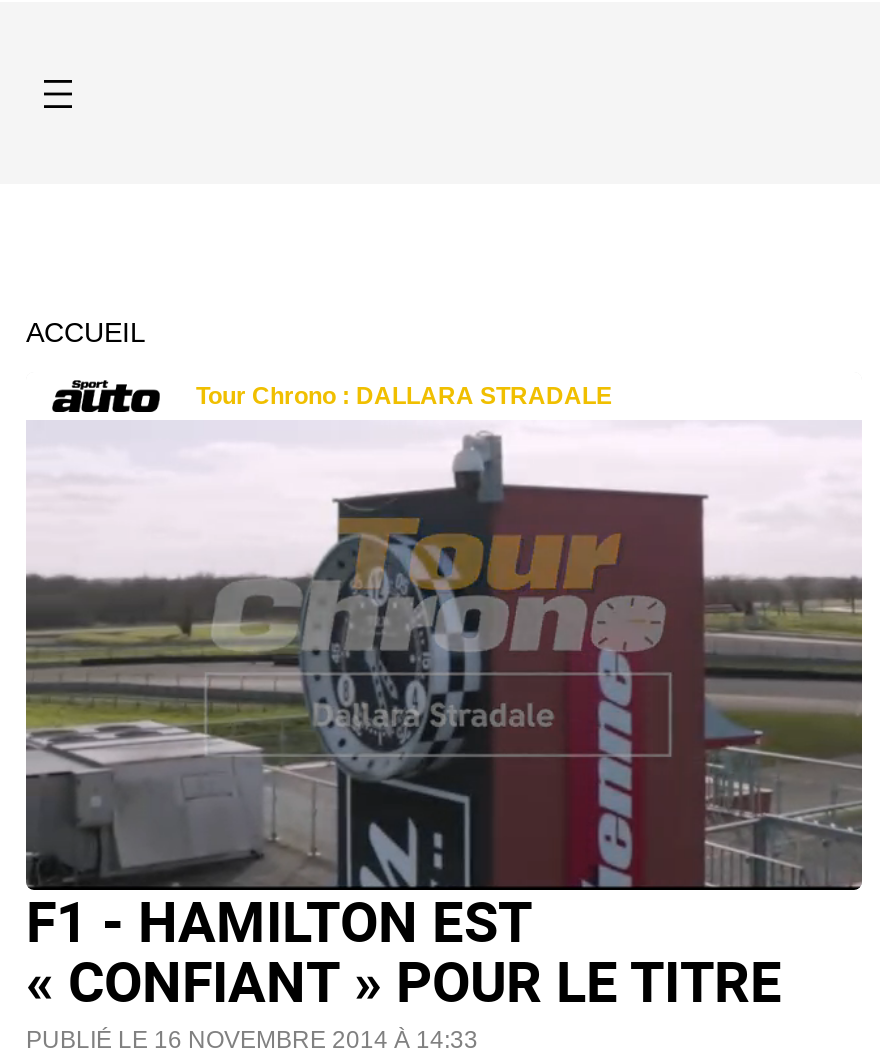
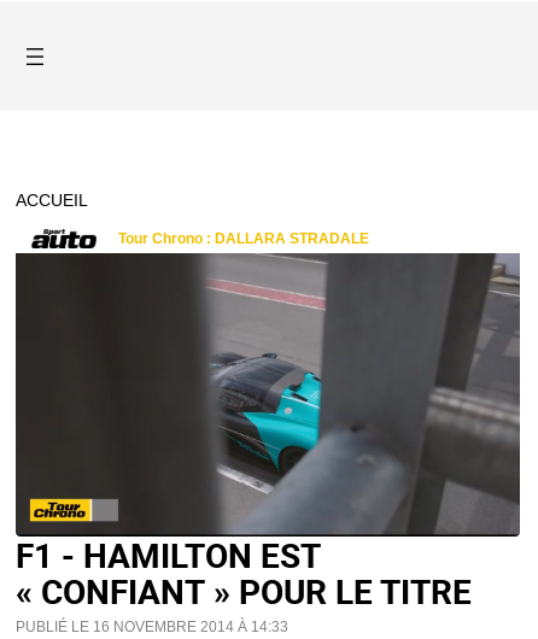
- [image]
+ [image]
